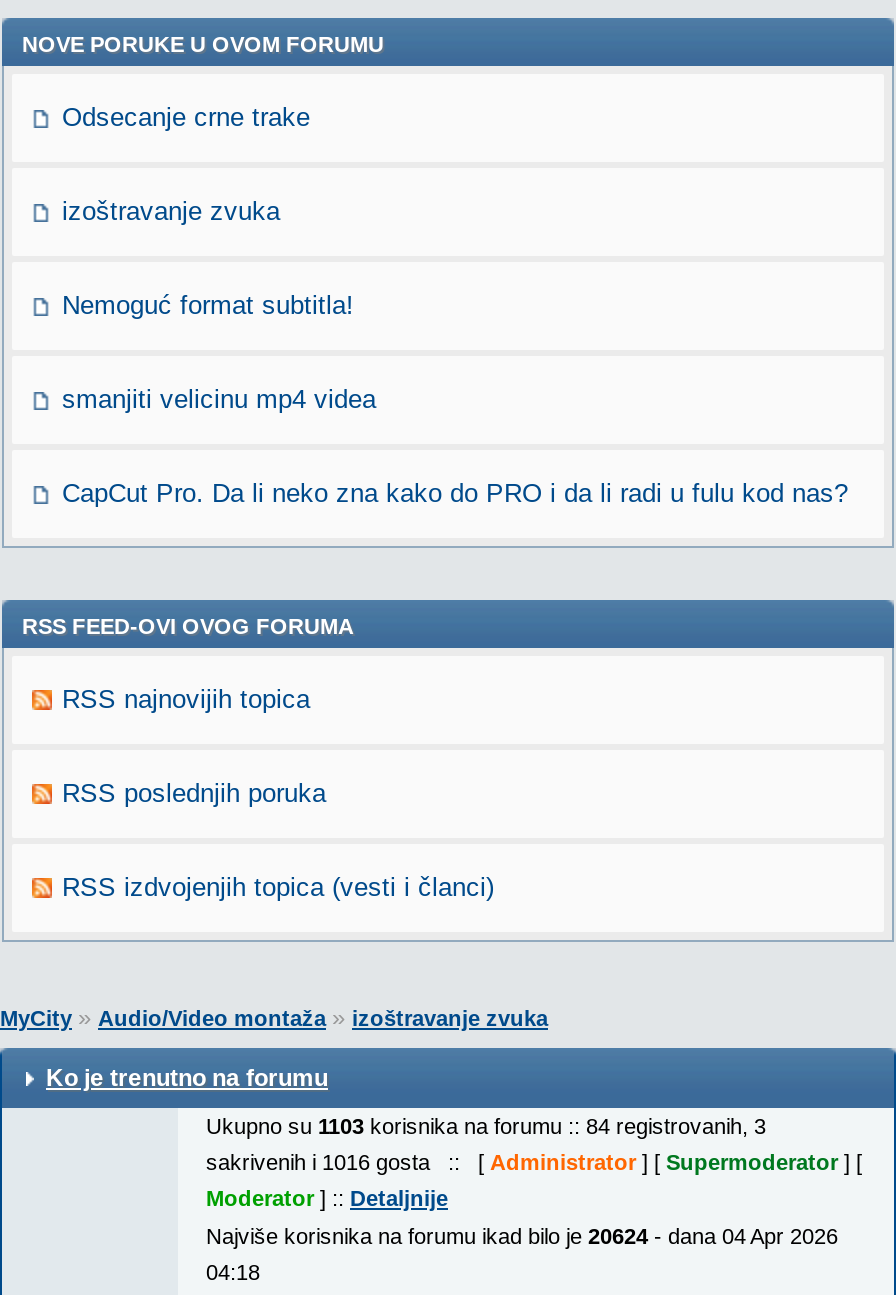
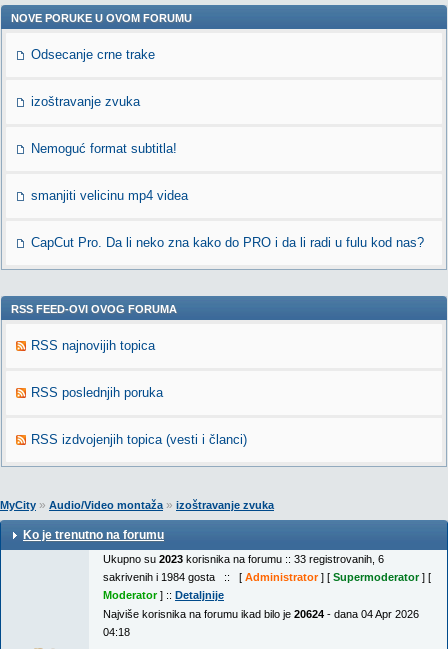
- Ukupno su 1103 korisnika na forumu :: 84 registrovanih, 3
+ Ukupno su 2023 korisnika na forumu :: 33 registrovanih, 6

- sakrivenih i 1016 gosta :: [Administrator] [Supermoderator] [
+ sakrivenih i 1984 gosta :: [Administrator] [Supermoderator] [
